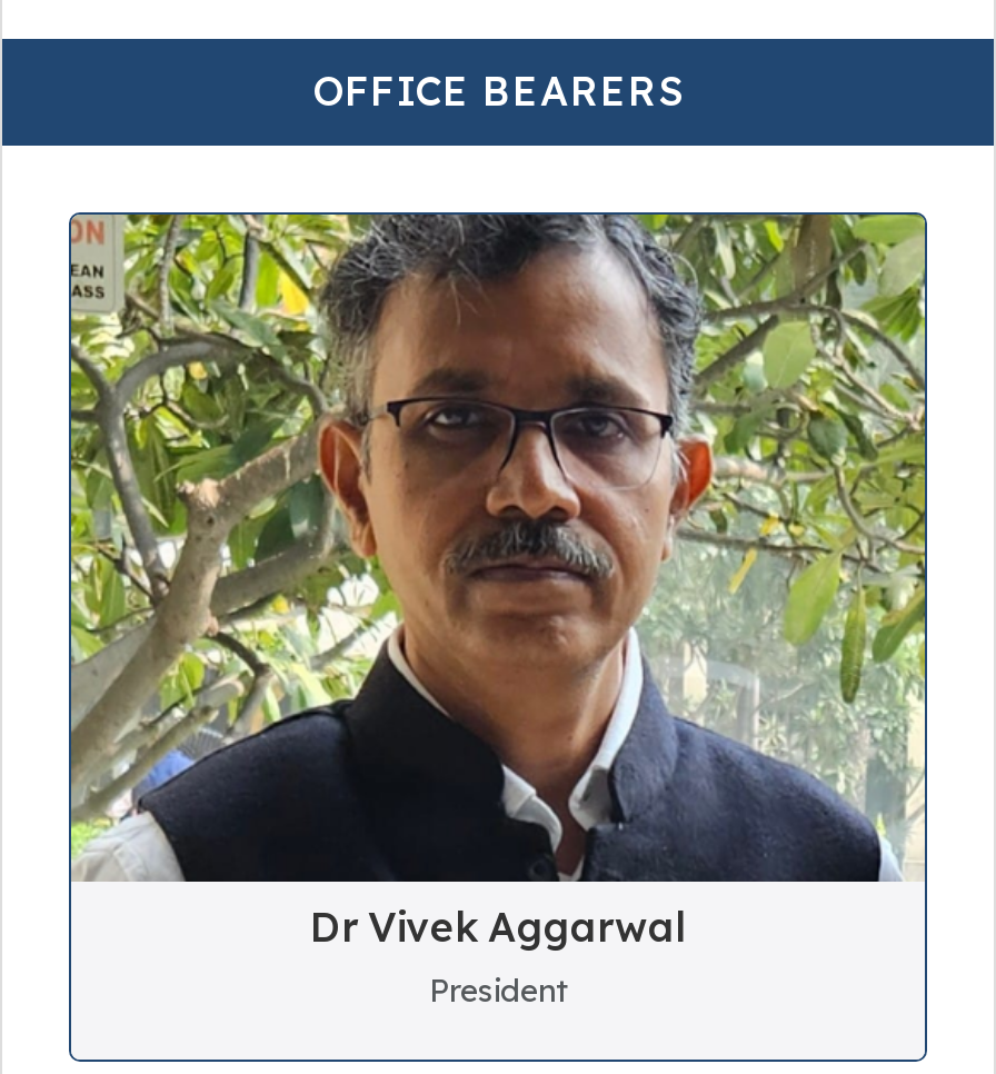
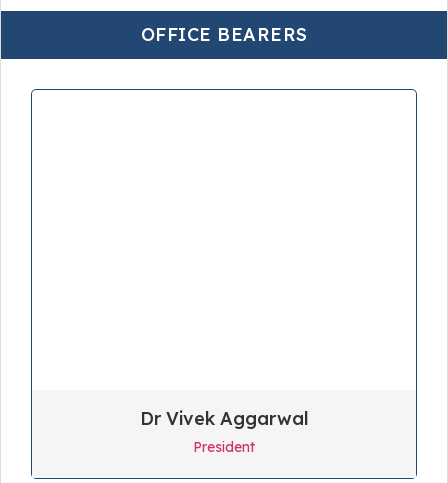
- [image]
